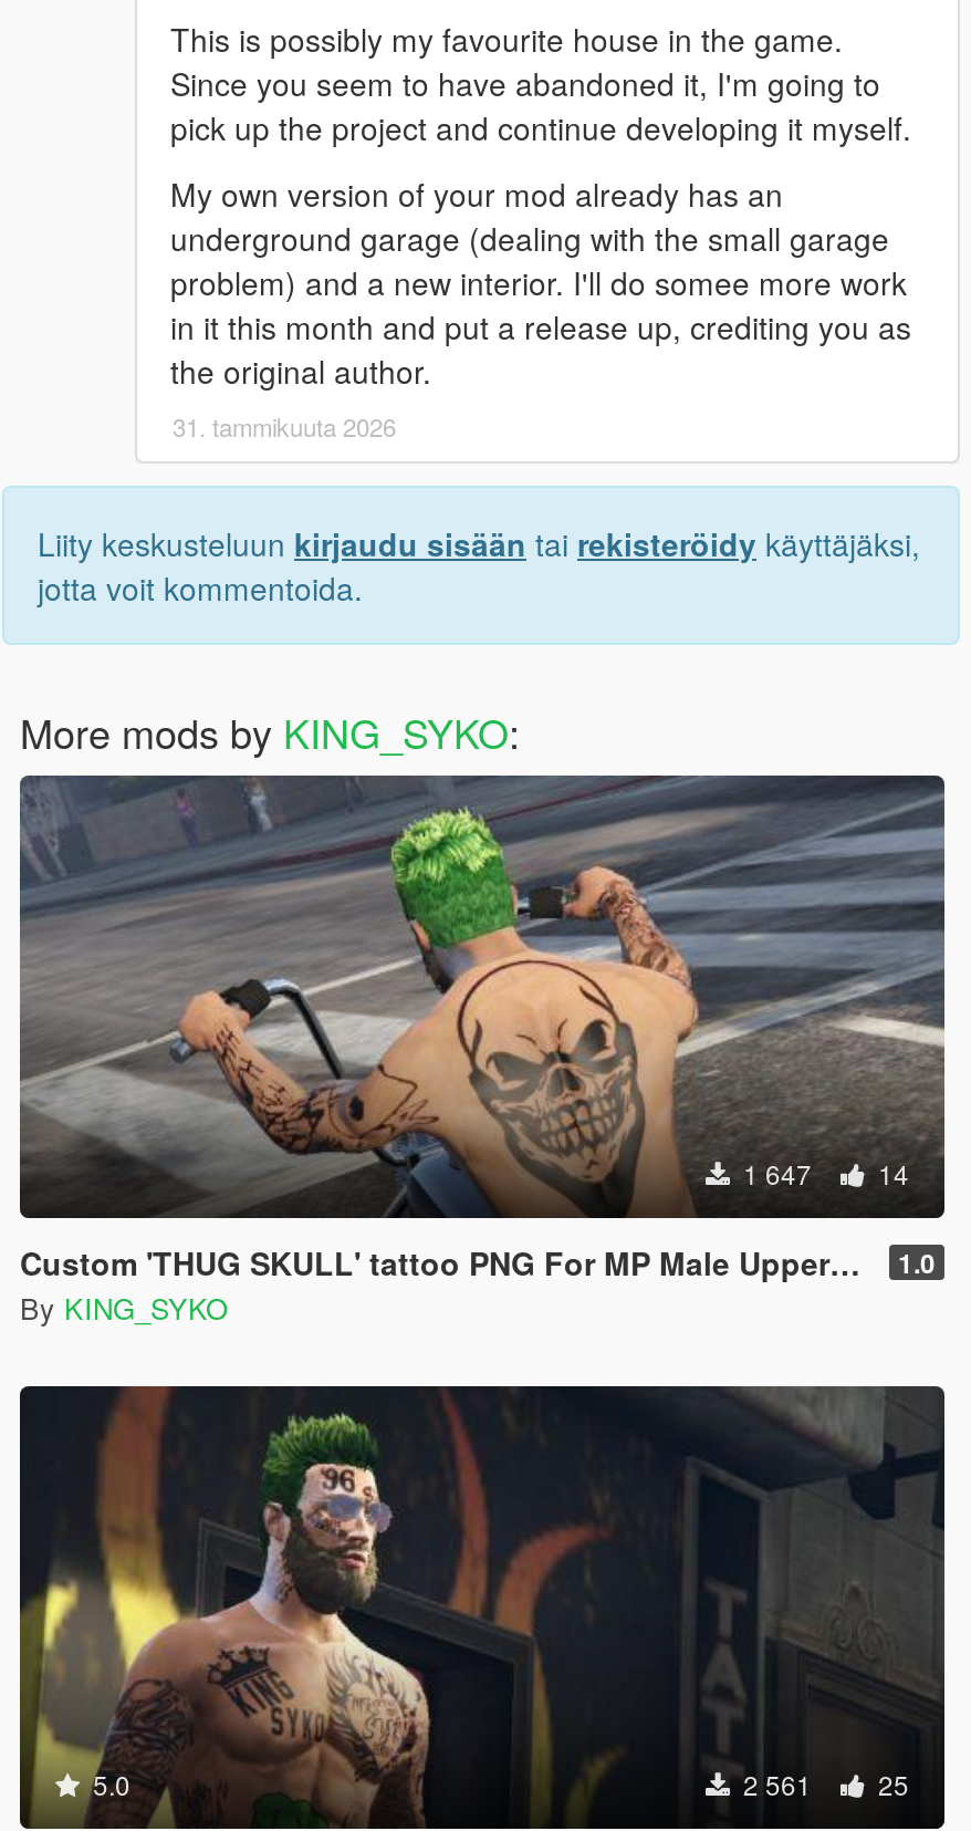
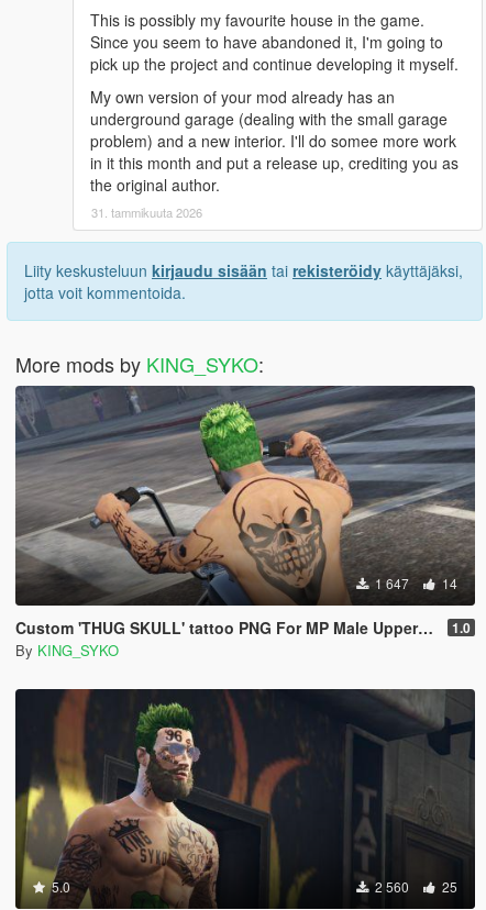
- 2 561 25
+ 2 560 25
